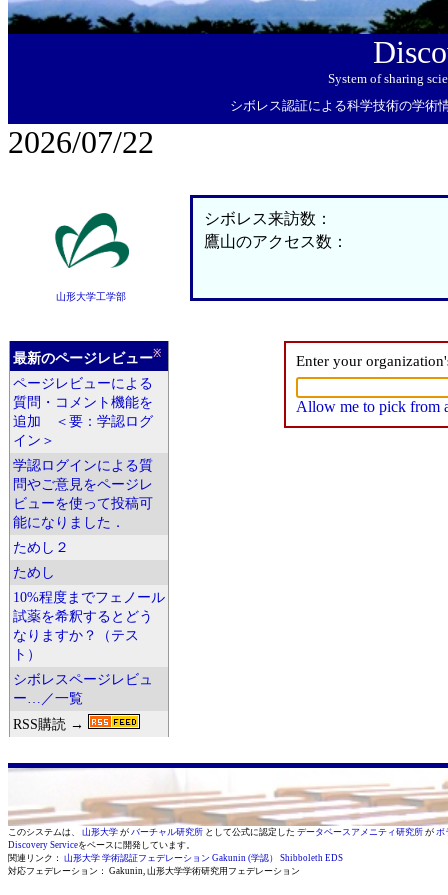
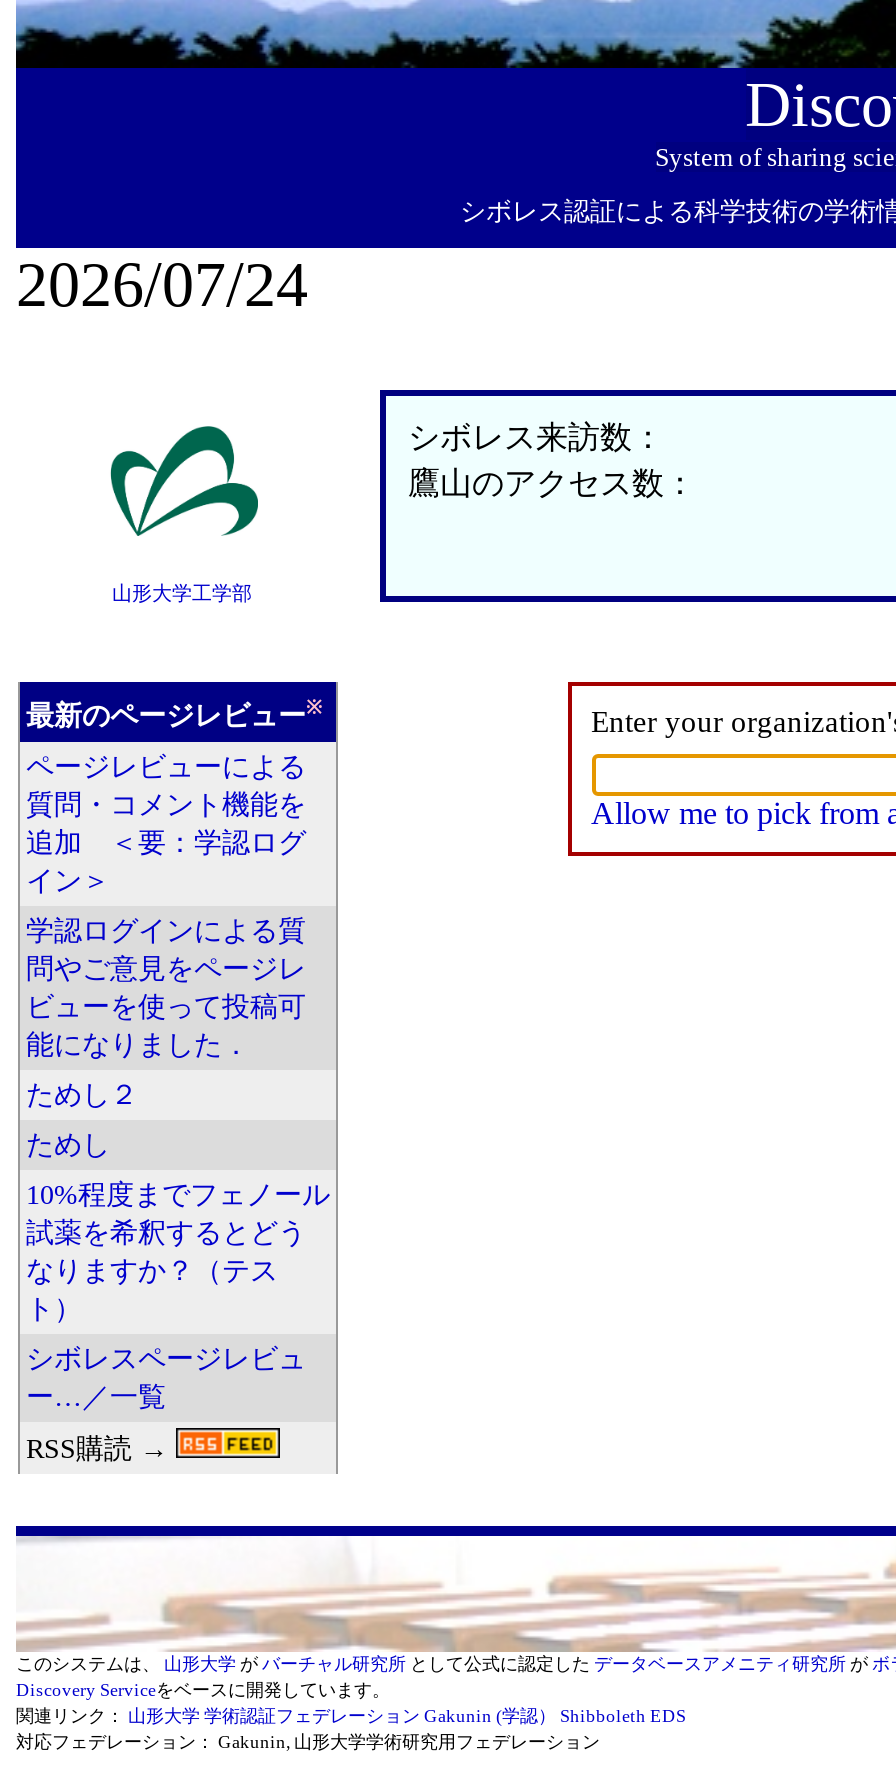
- 2026/07/22
+ 2026/07/24
